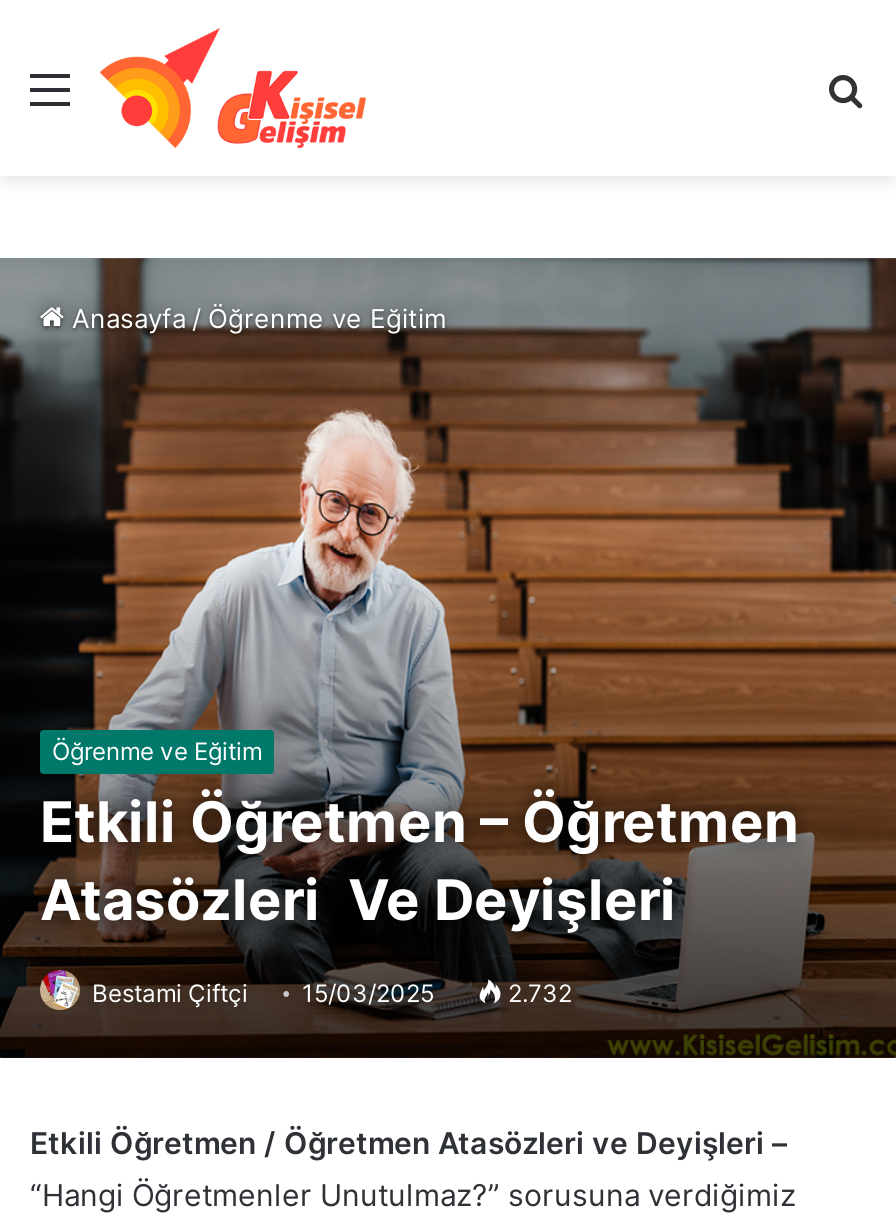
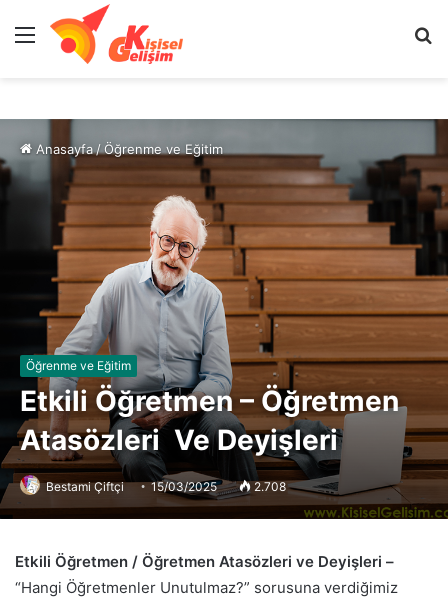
- 2.732
+ 2.708
